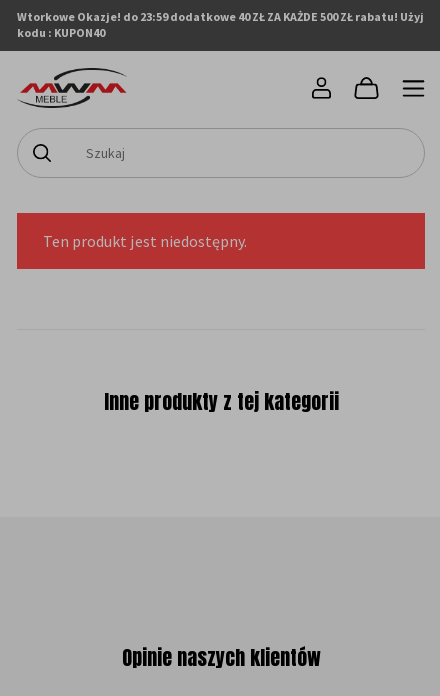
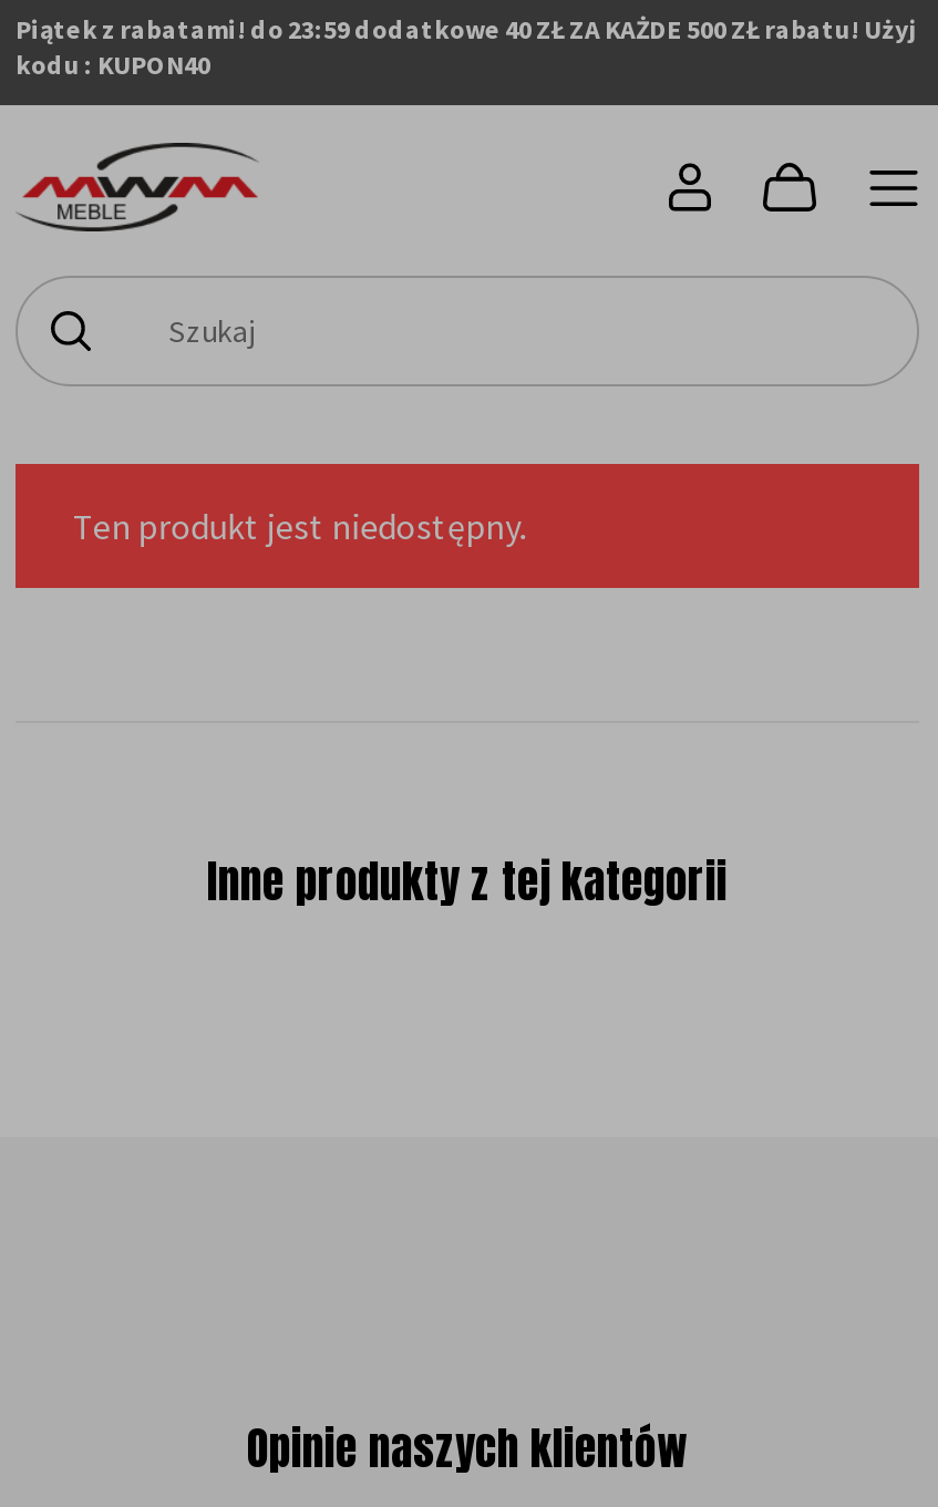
- Wtorkowe Okazje! do 23:59 dodatkowe 40 ZŁ ZA KAŻDE 500 ZŁ rabatu! Użyj
+ Piątek z rabatami! do 23:59 dodatkowe 40 ZŁ ZA KAŻDE 500 ZŁ rabatu! Użyj
